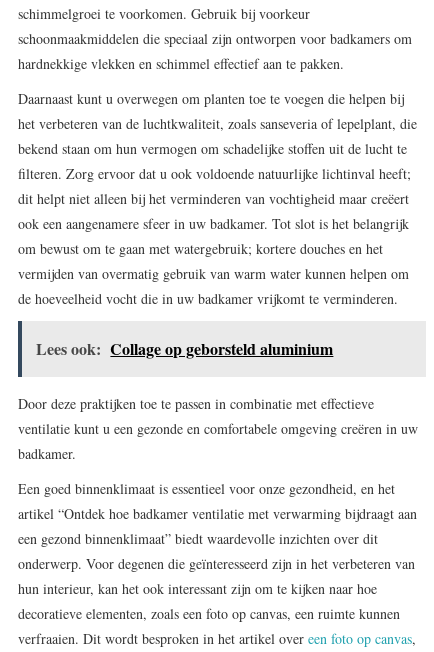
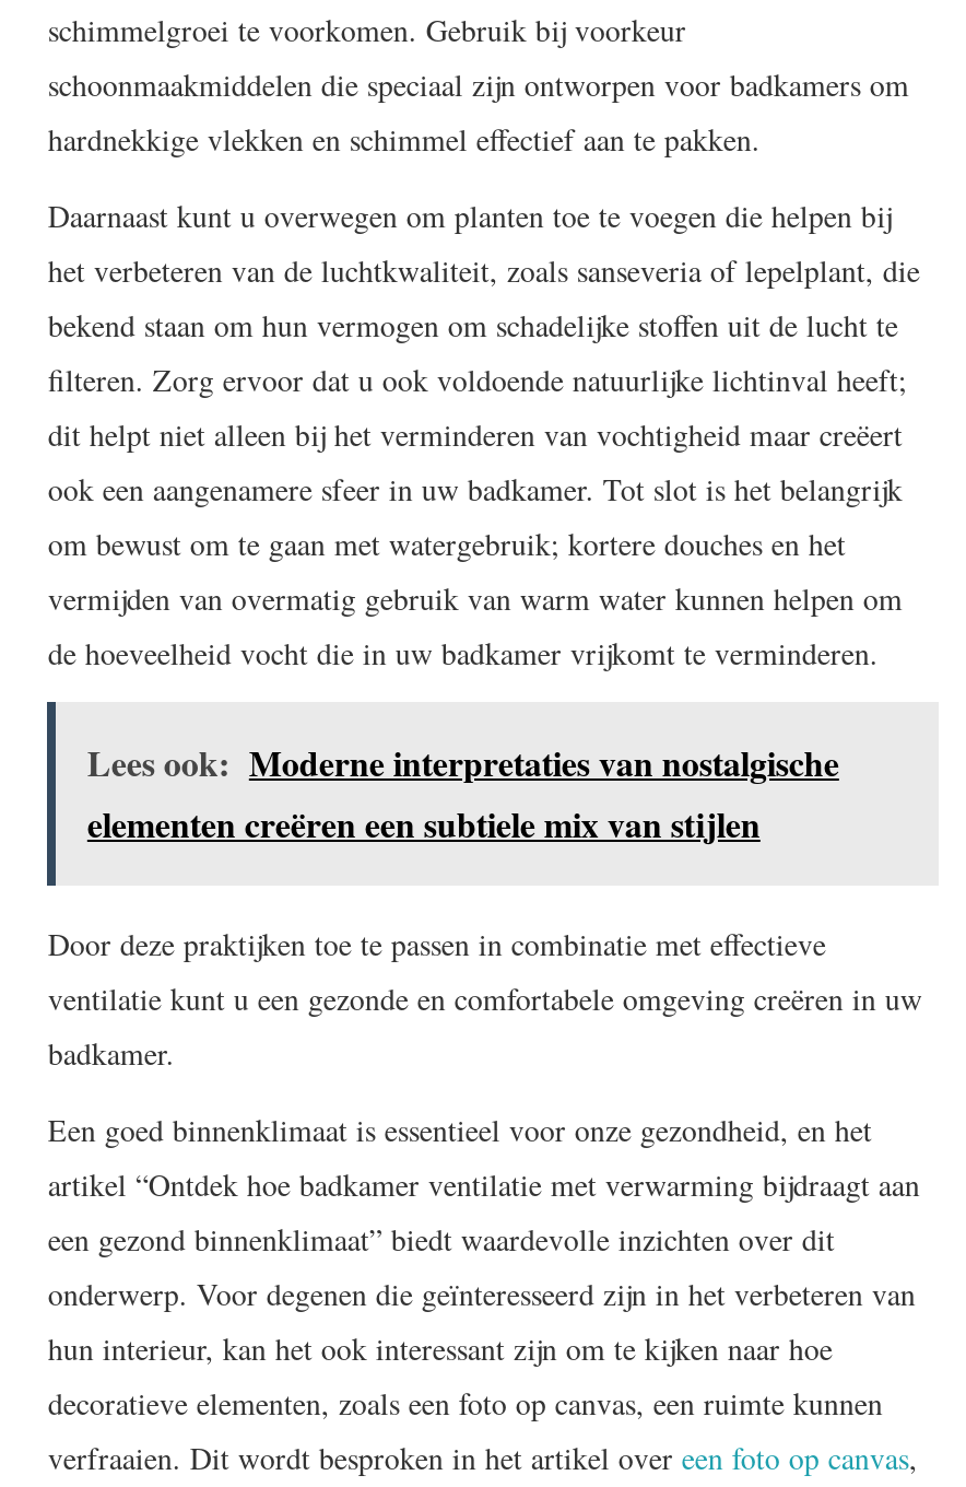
- Lees ook: Collage op geborsteld aluminium
+ Lees ook: Moderne interpretaties van nostalgische
+ elementen creëren een subtiele mix van stijlen
